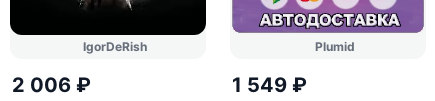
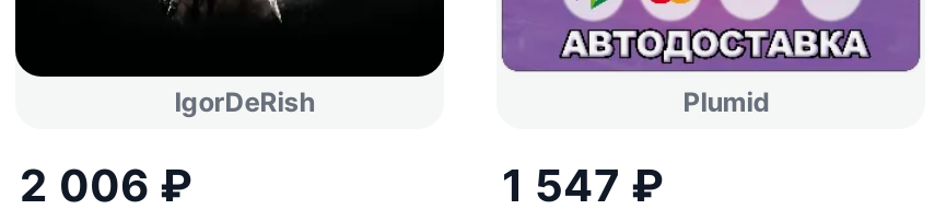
- 1 549 ₽
+ 1 547 ₽
